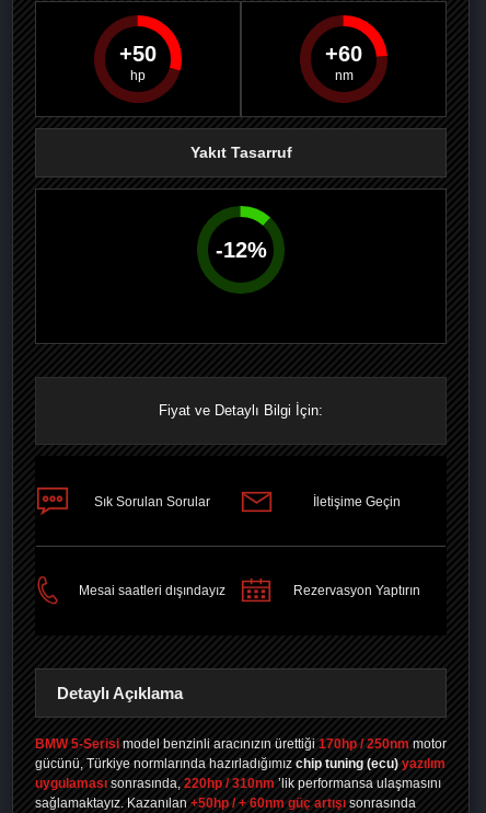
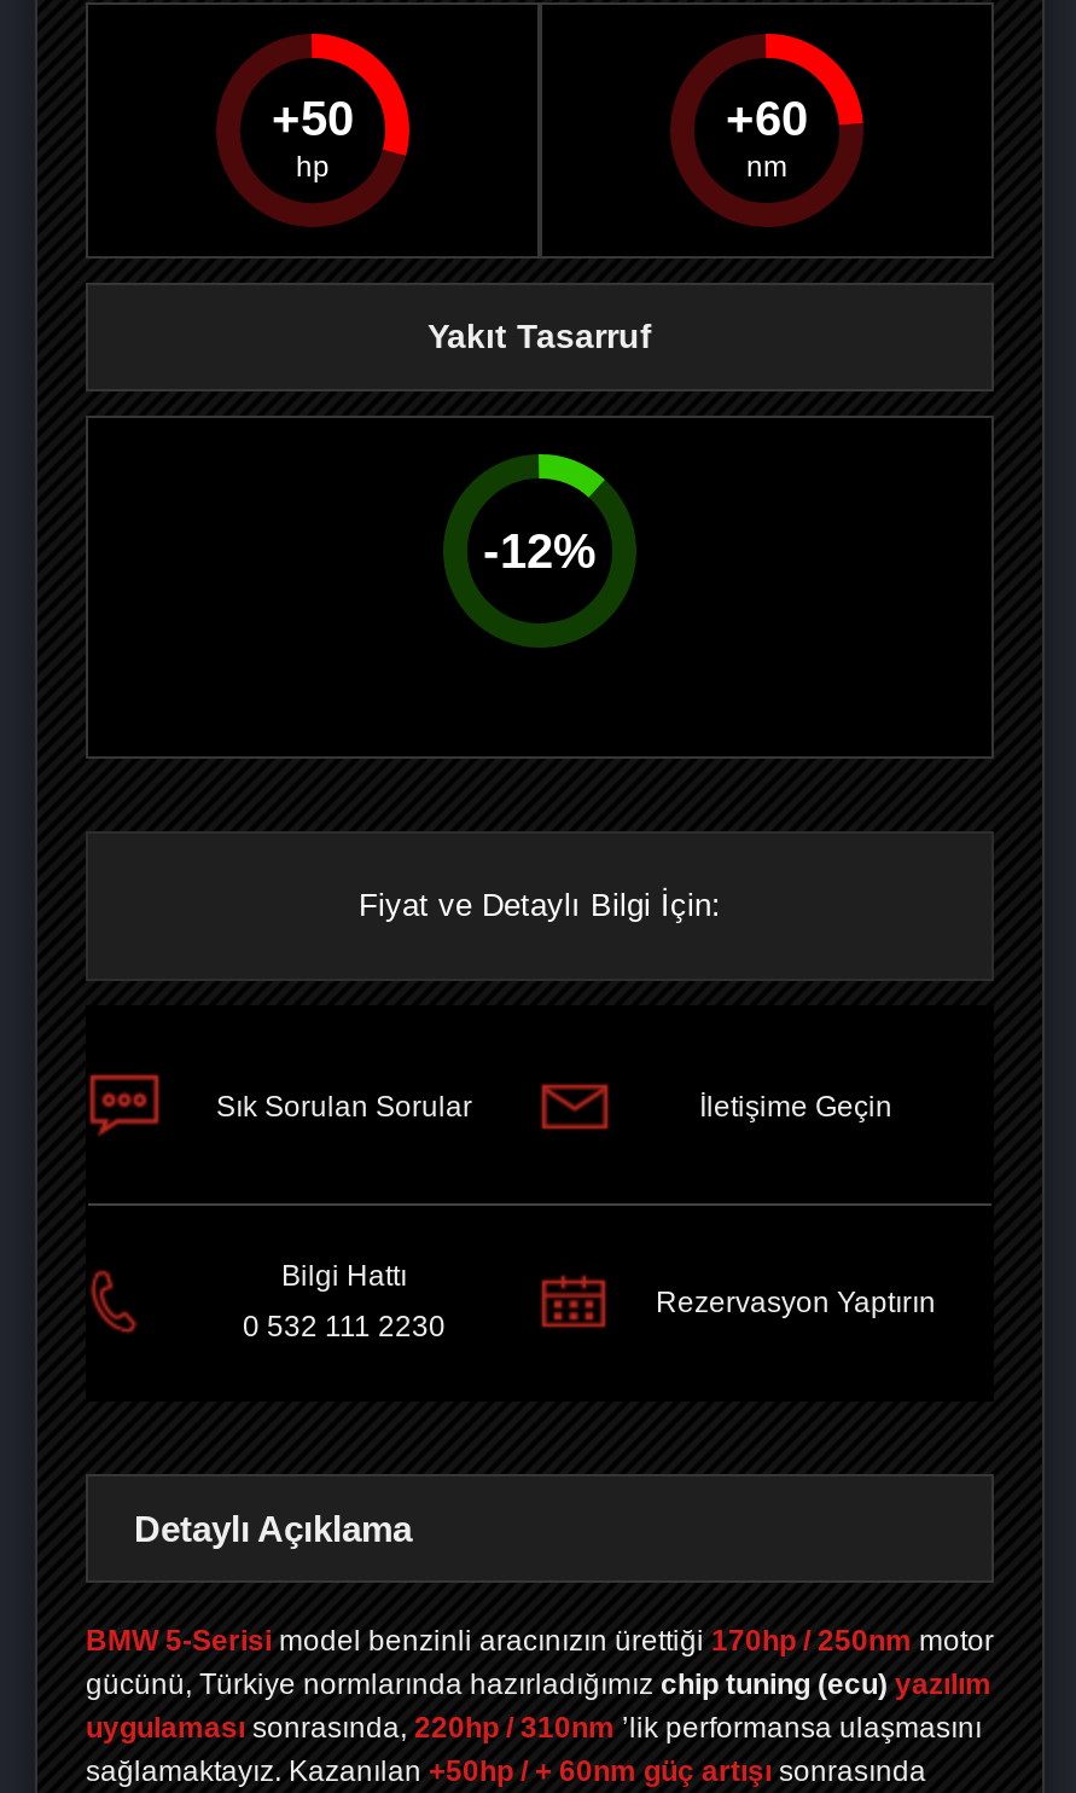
- Mesai saatleri dışındayız
+ Bilgi Hattı
+ 0 532 111 2230
